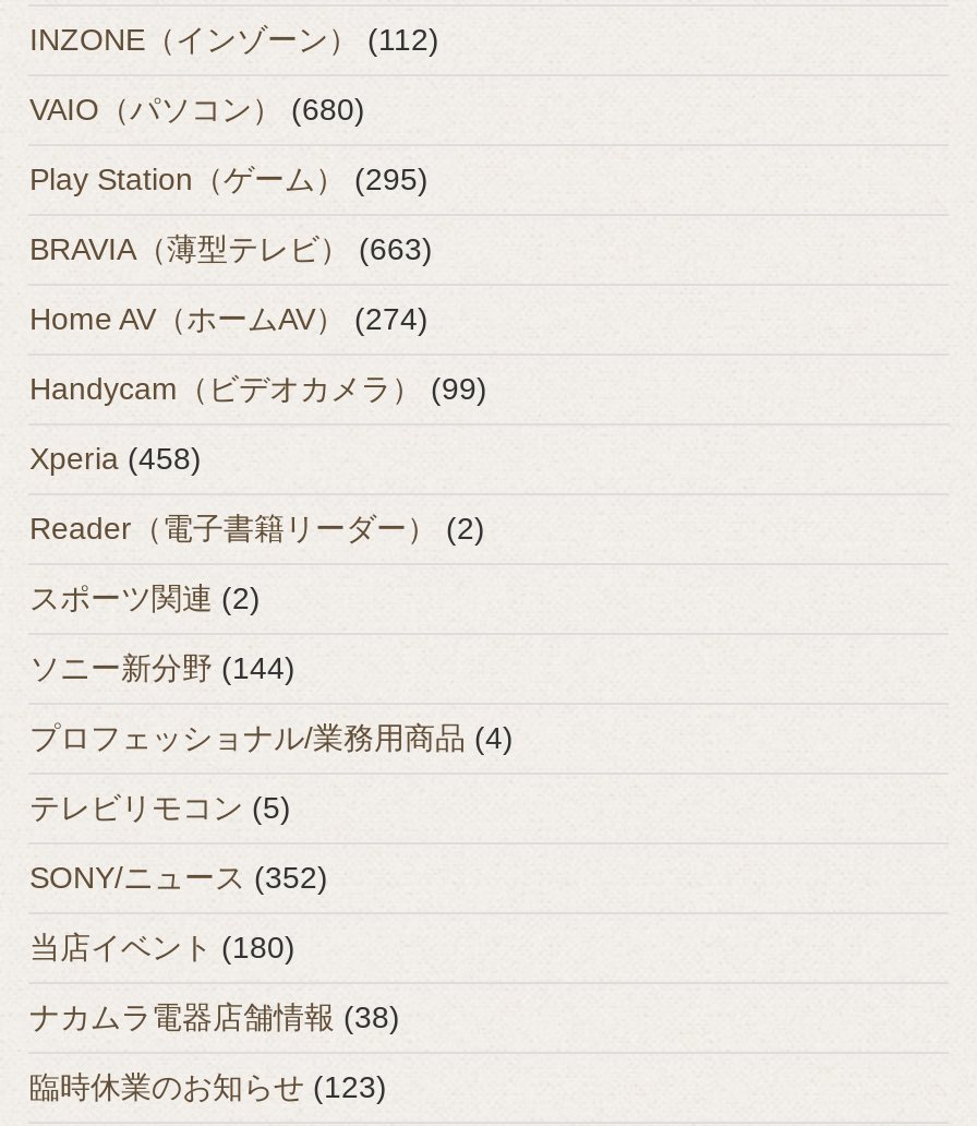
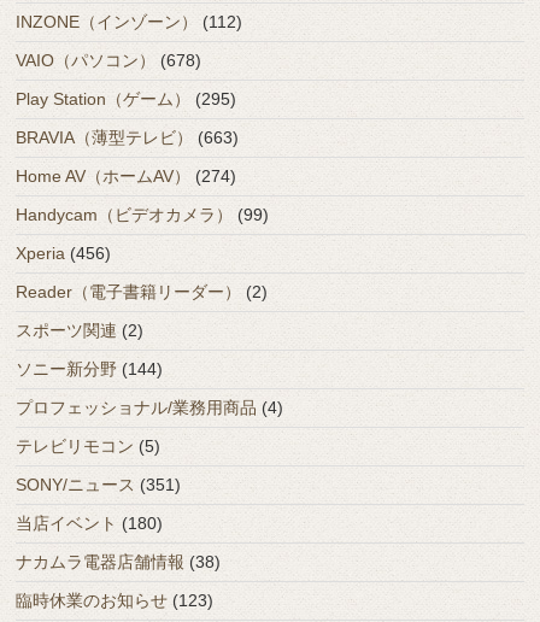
- VAIO（パソコン）(680)
+ VAIO（パソコン）(678)

- Xperia (458)
+ Xperia (456)

- SONY/ニュース(352)
+ SONY/ニュース(351)
